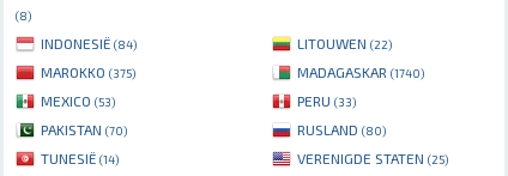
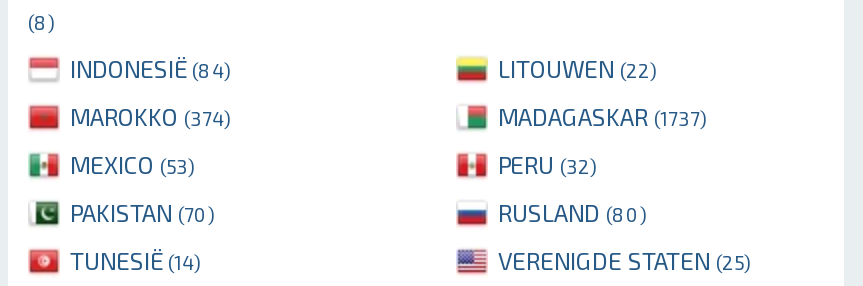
- MAROKKO (375)
+ MAROKKO (374)

- MADAGASKAR (1740)
+ MADAGASKAR (1737)

- PERU (33)
+ PERU (32)
